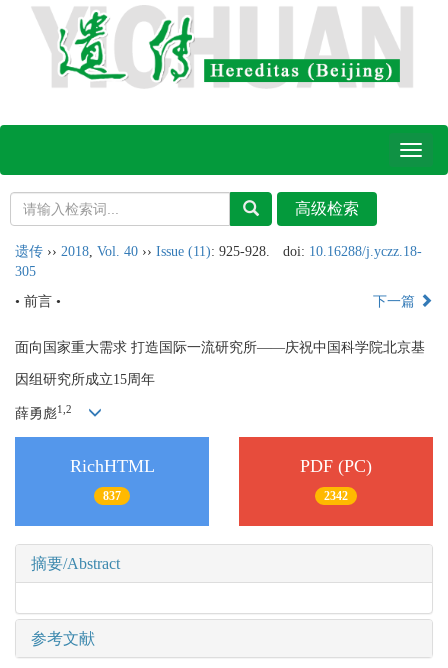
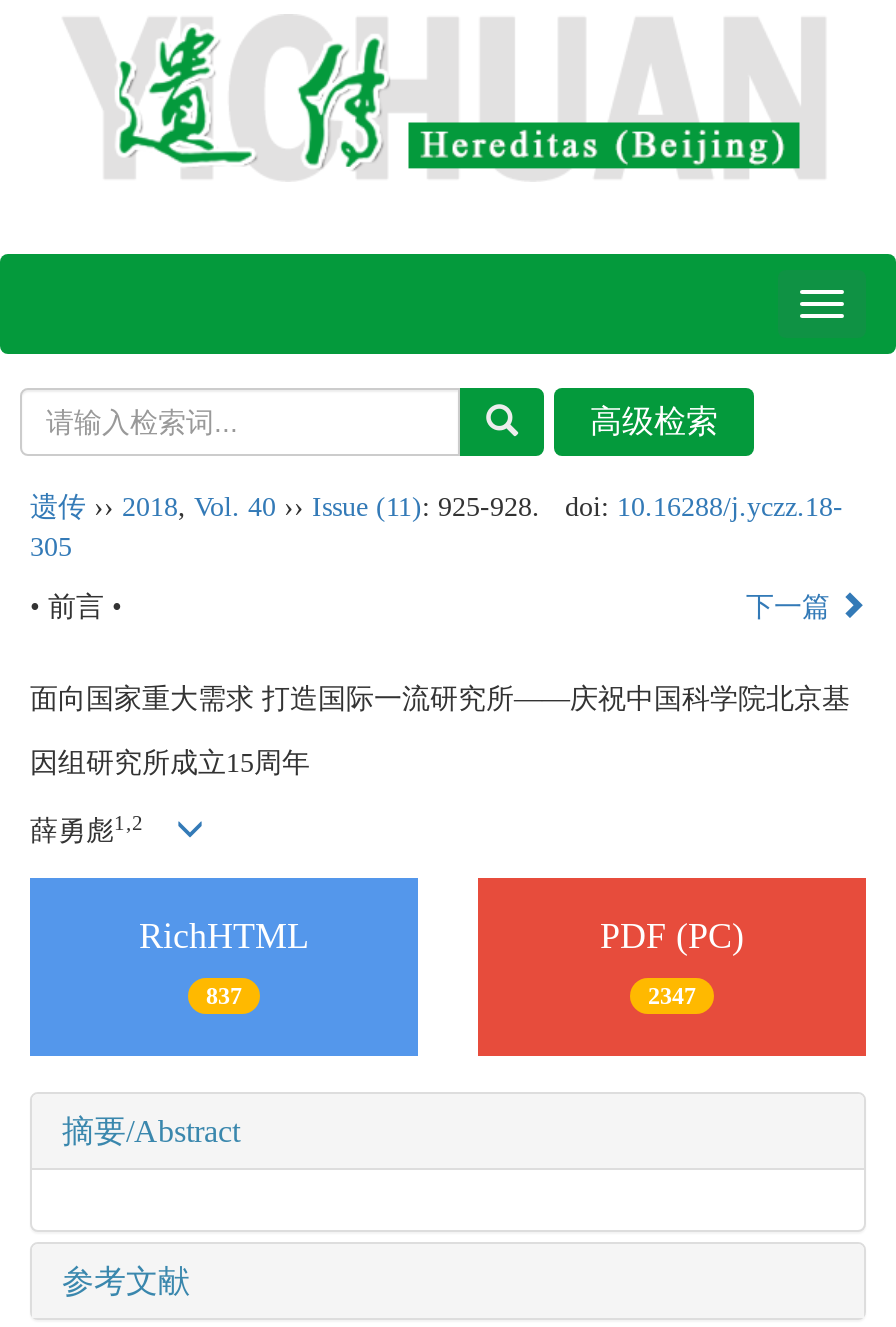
- 2342
+ 2347
